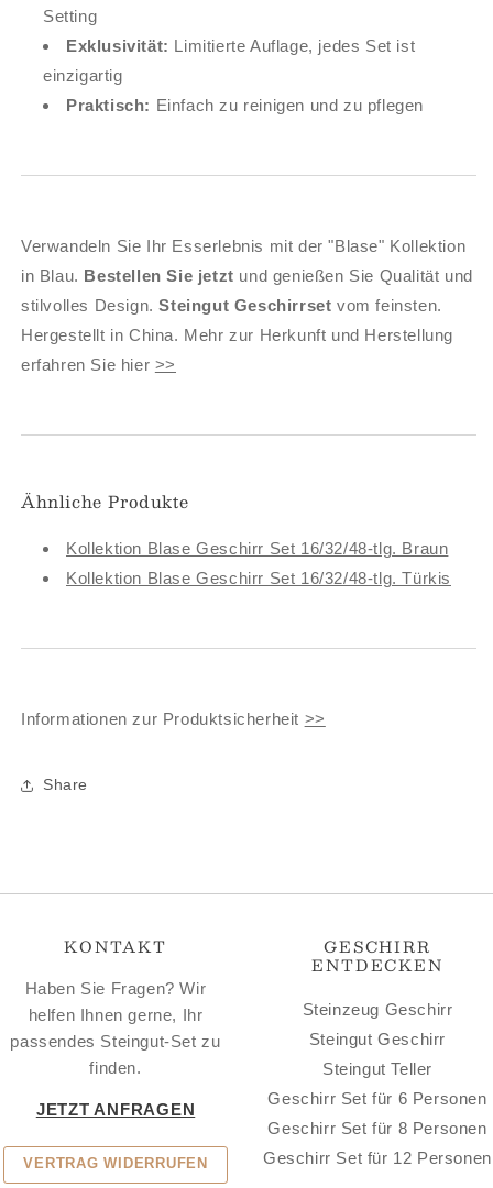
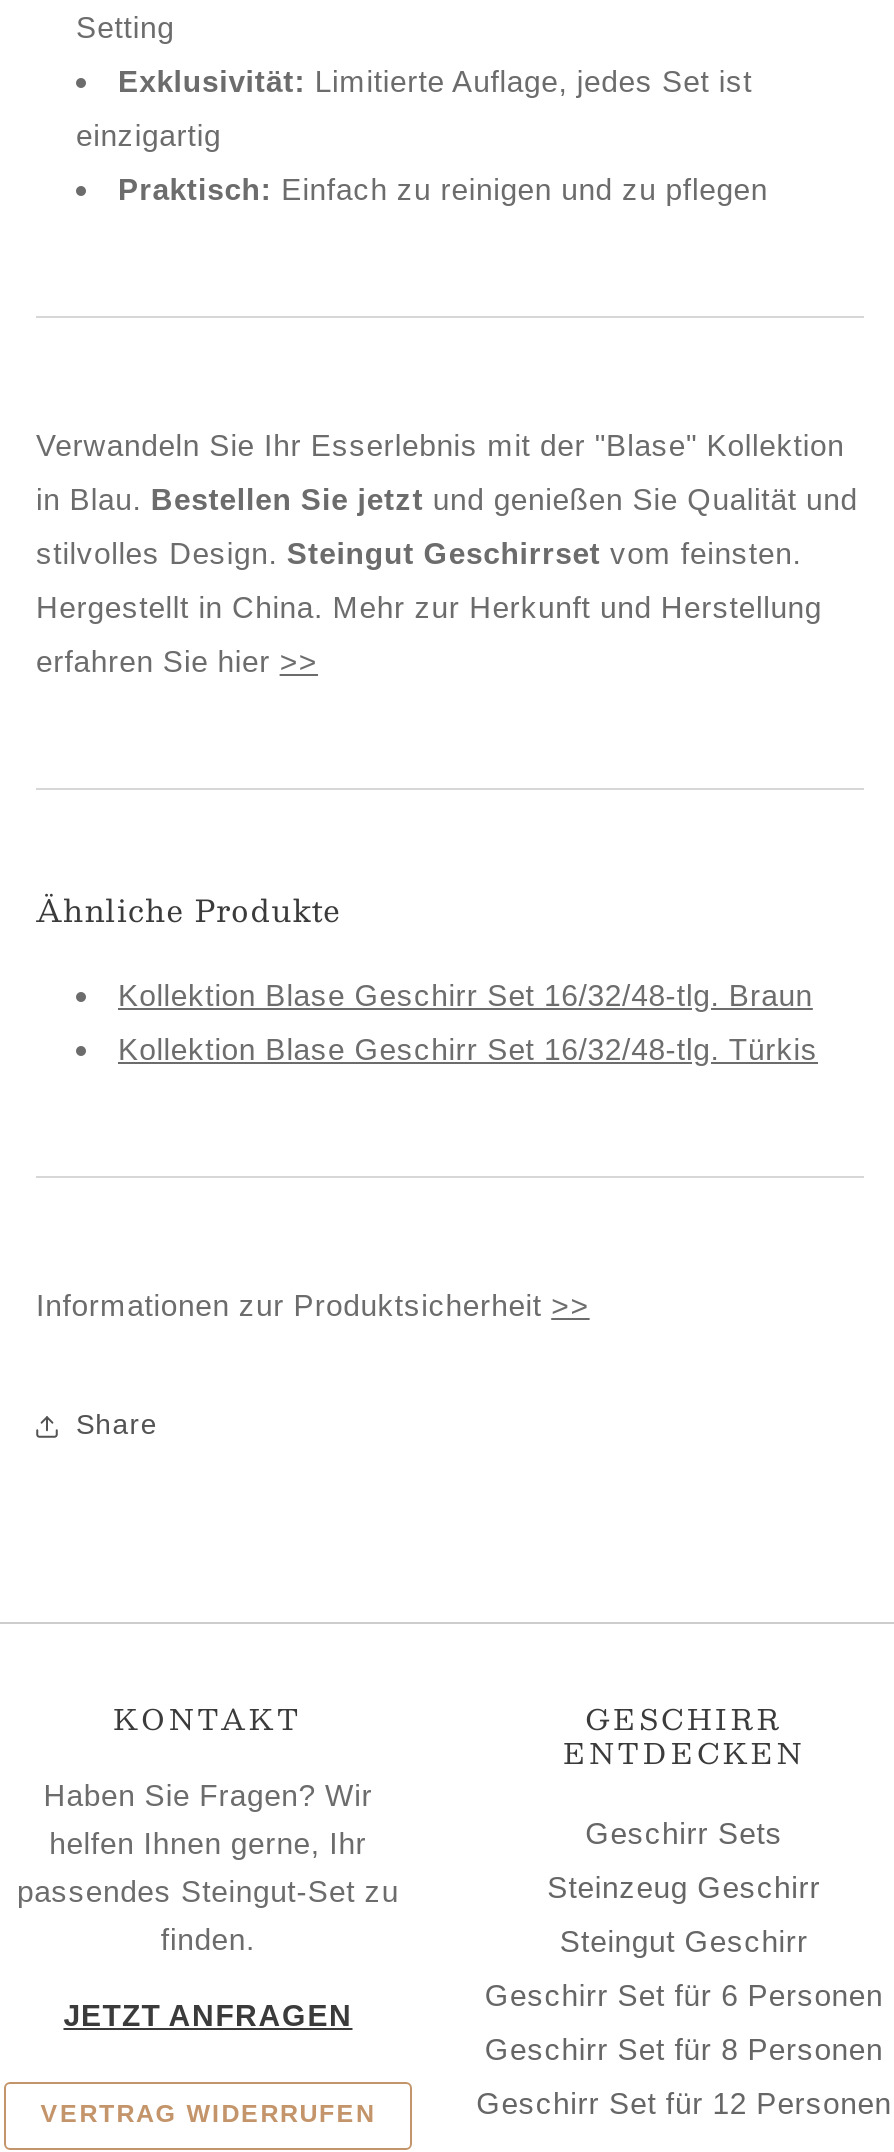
moved down: Steinzeug Geschirr | Steingut Geschirr

+ Geschirr Sets

- Steingut Teller
